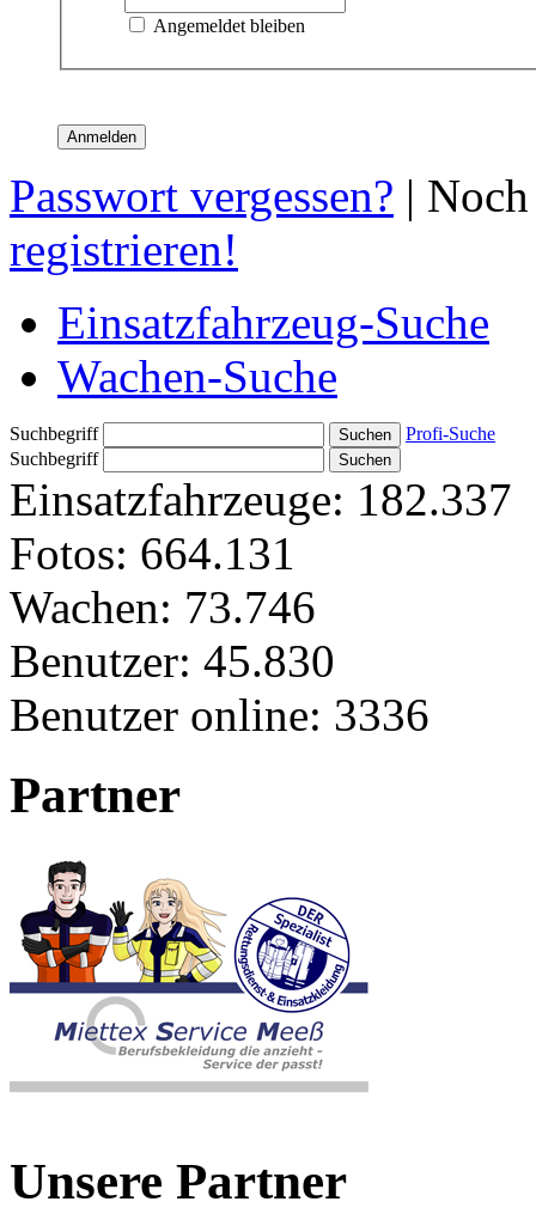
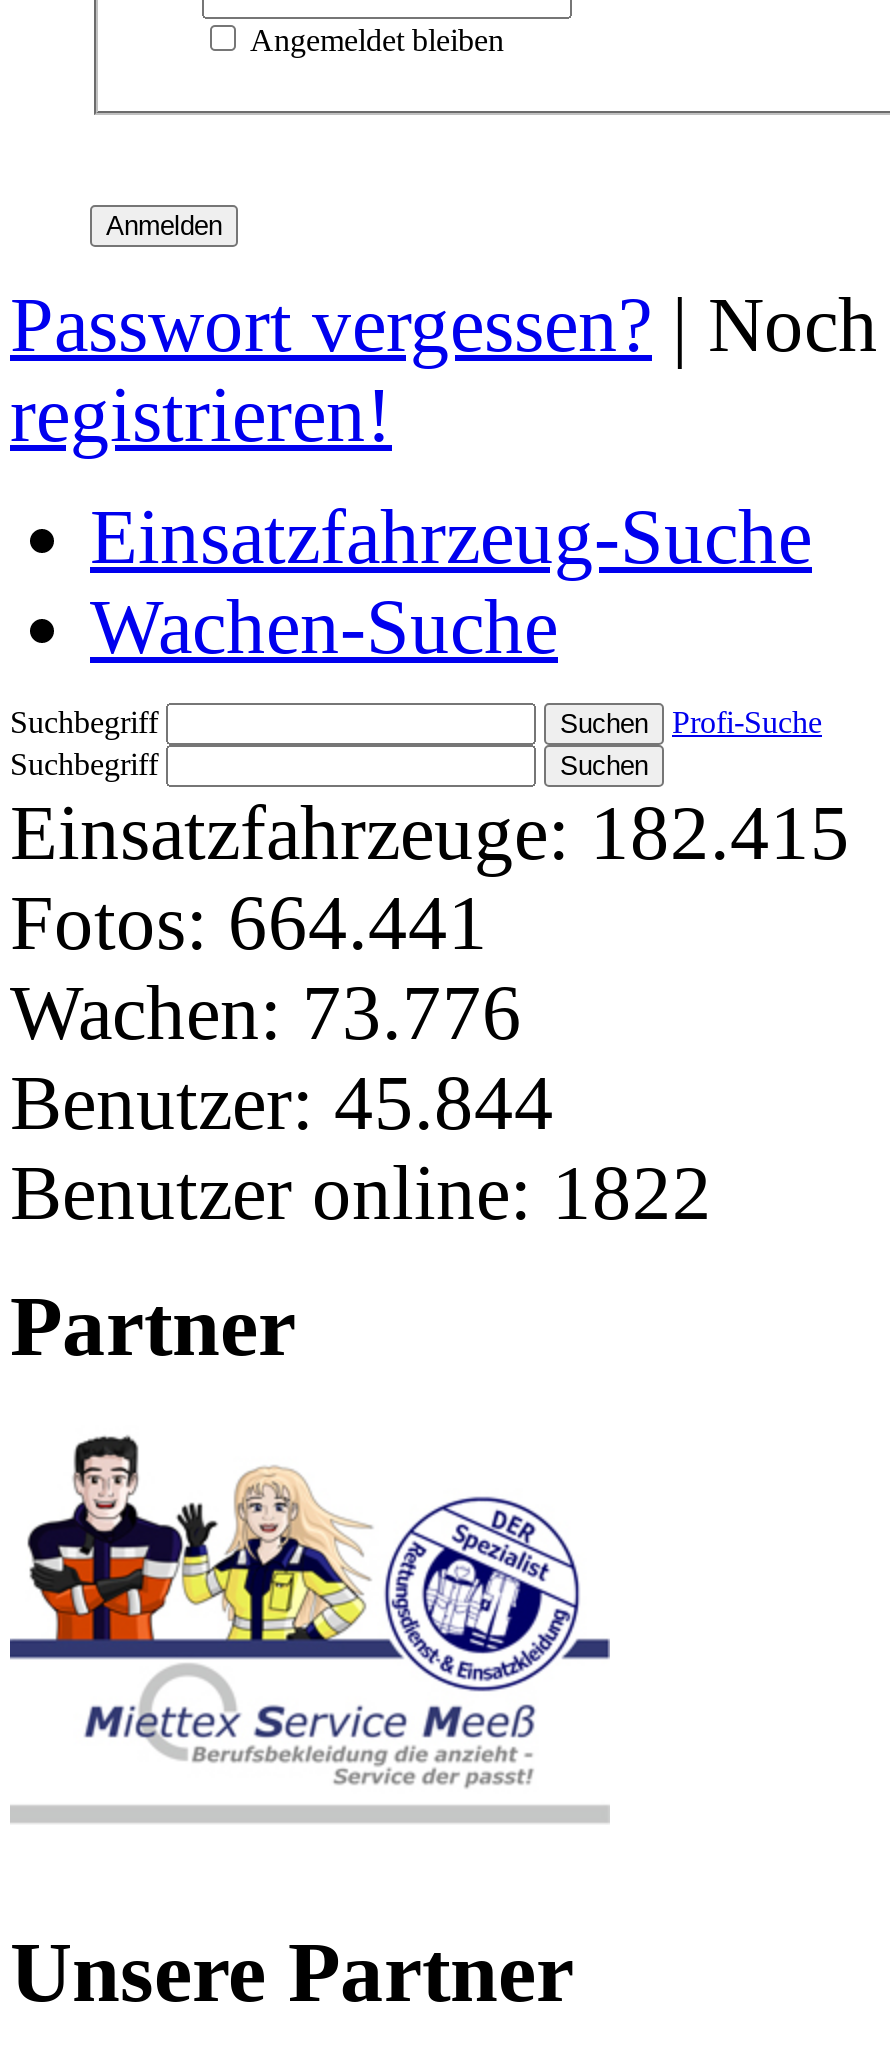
- Einsatzfahrzeuge: 182.337
+ Einsatzfahrzeuge: 182.415

- Fotos: 664.131
+ Fotos: 664.441

- Wachen: 73.746
+ Wachen: 73.776

- Benutzer: 45.830
+ Benutzer: 45.844

- Benutzer online: 3336
+ Benutzer online: 1822
